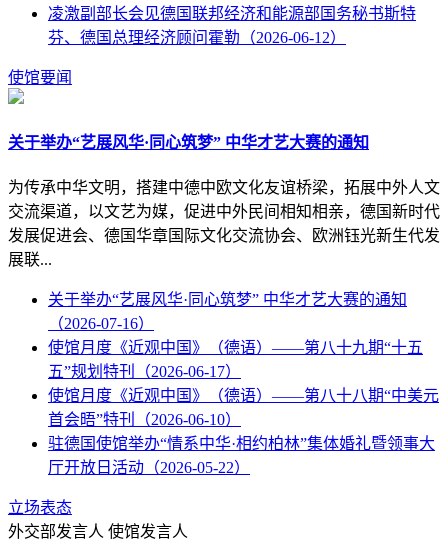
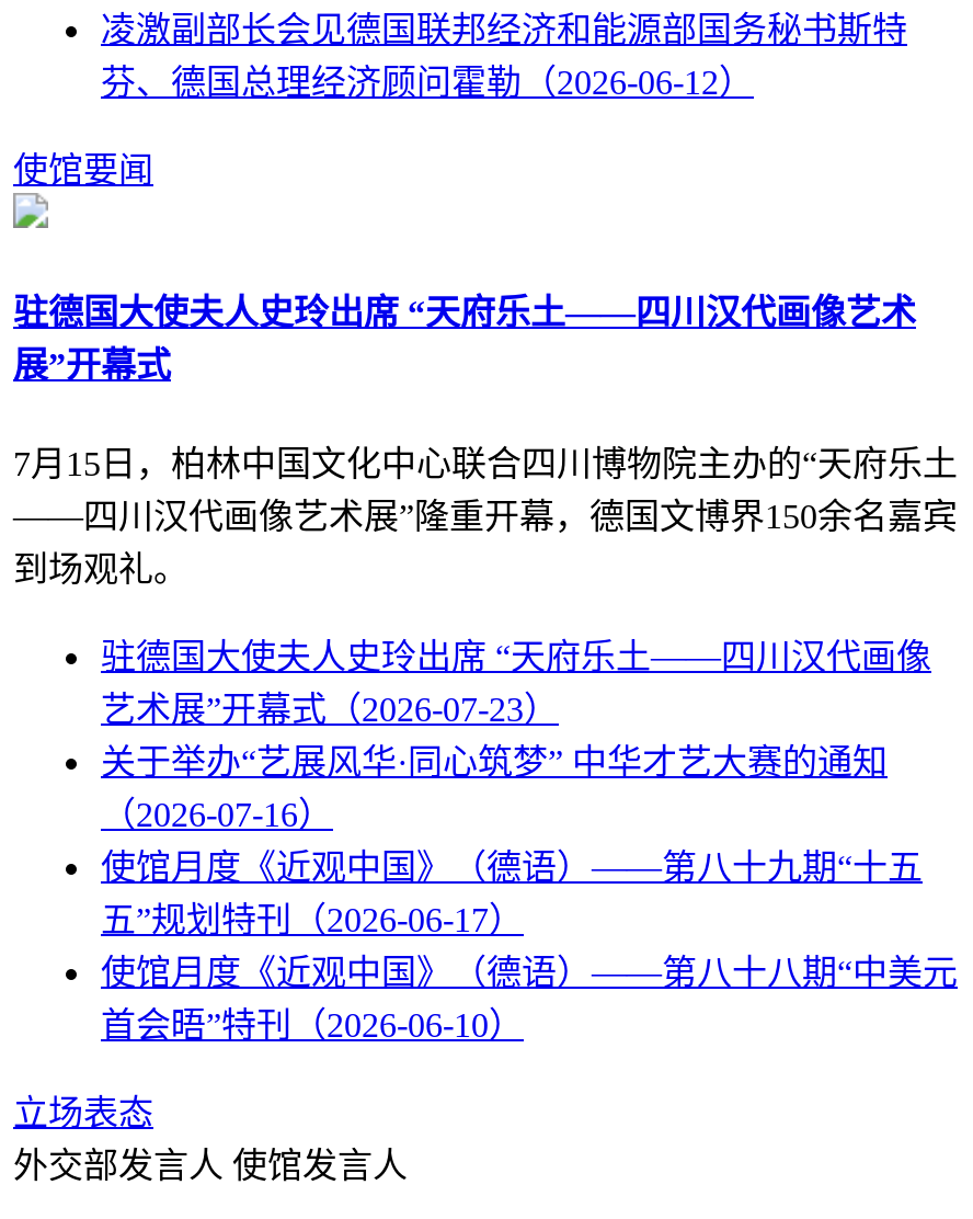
- 关于举办“艺展风华·同心筑梦” 中华才艺大赛的通知
- 为传承中华文明，搭建中德中欧文化友谊桥梁，拓展中外人文
- 交流渠道，以文艺为媒，促进中外民间相知相亲，德国新时代
- 发展促进会、德国华章国际文化交流协会、欧洲钰光新生代发
- 展联...
+ 驻德国大使夫人史玲出席 “天府乐土——四川汉代画像艺术
+ 展”开幕式
+ 7月15日，柏林中国文化中心联合四川博物院主办的“天府乐土
+ ——四川汉代画像艺术展”隆重开幕，德国文博界150余名嘉宾
+ 到场观礼。
+ 驻德国大使夫人史玲出席 “天府乐土——四川汉代画像
+ 艺术展”开幕式（2026-07-23）

moved down: 关于举办“艺展风华·同心筑梦” 中华才艺大赛的通知 | （2026-07-16） | 使馆月度《近观中国》（德语）——第八十九期“十五 | 五”规划特刊（2026-06-17） | 使馆月度《近观中国》（德语）——第八十八期“中美元 | 首会晤”特刊（2026-06-10）

- 驻德国使馆举办“情系中华·相约柏林”集体婚礼暨领事大
- 厅开放日活动（2026-05-22）
